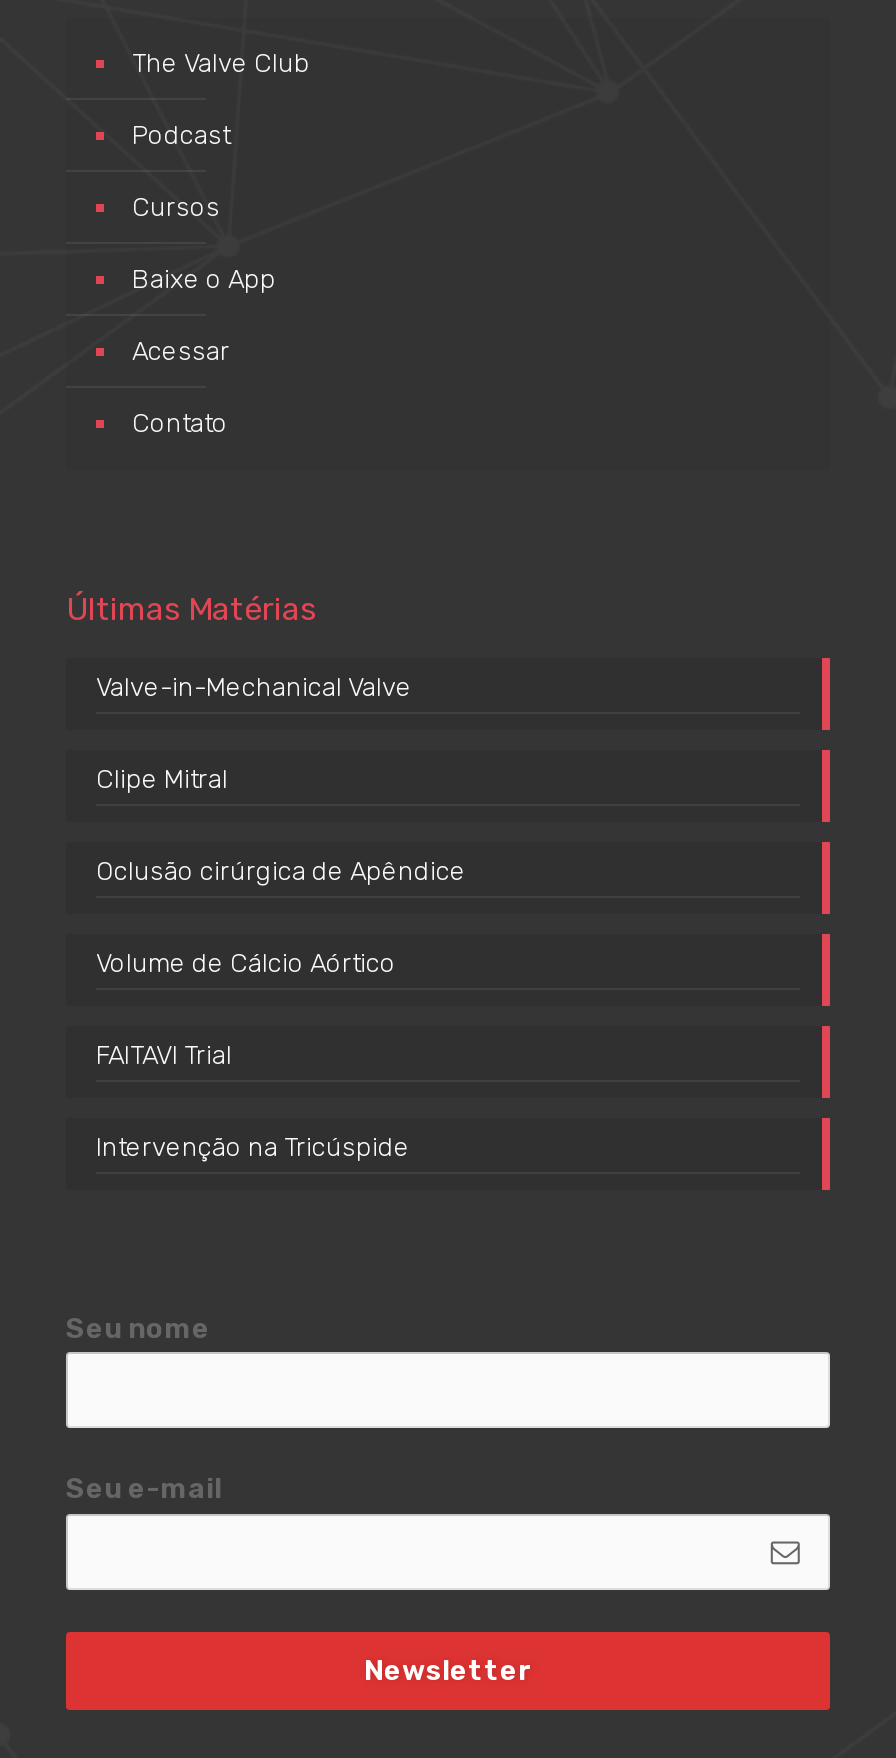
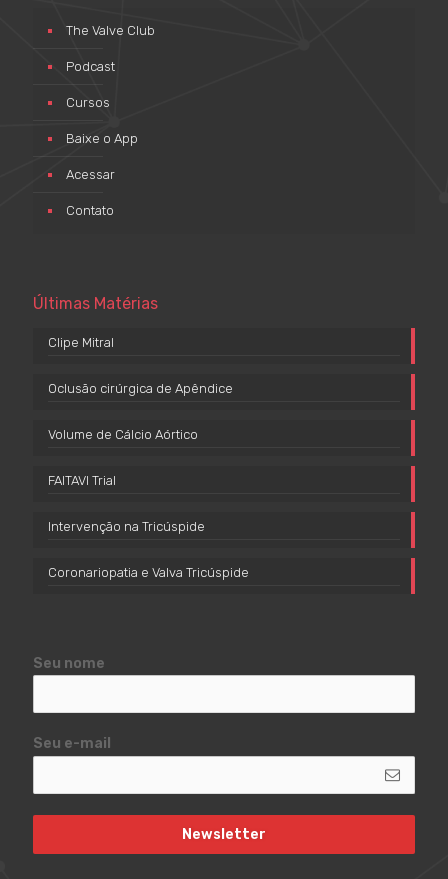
- Valve-in-Mechanical Valve

moved up: Clipe Mitral | Oclusão cirúrgica de Apêndice | Volume de Cálcio Aórtico | FAITAVI Trial | Intervenção na Tricúspide

+ Coronariopatia e Valva Tricúspide
